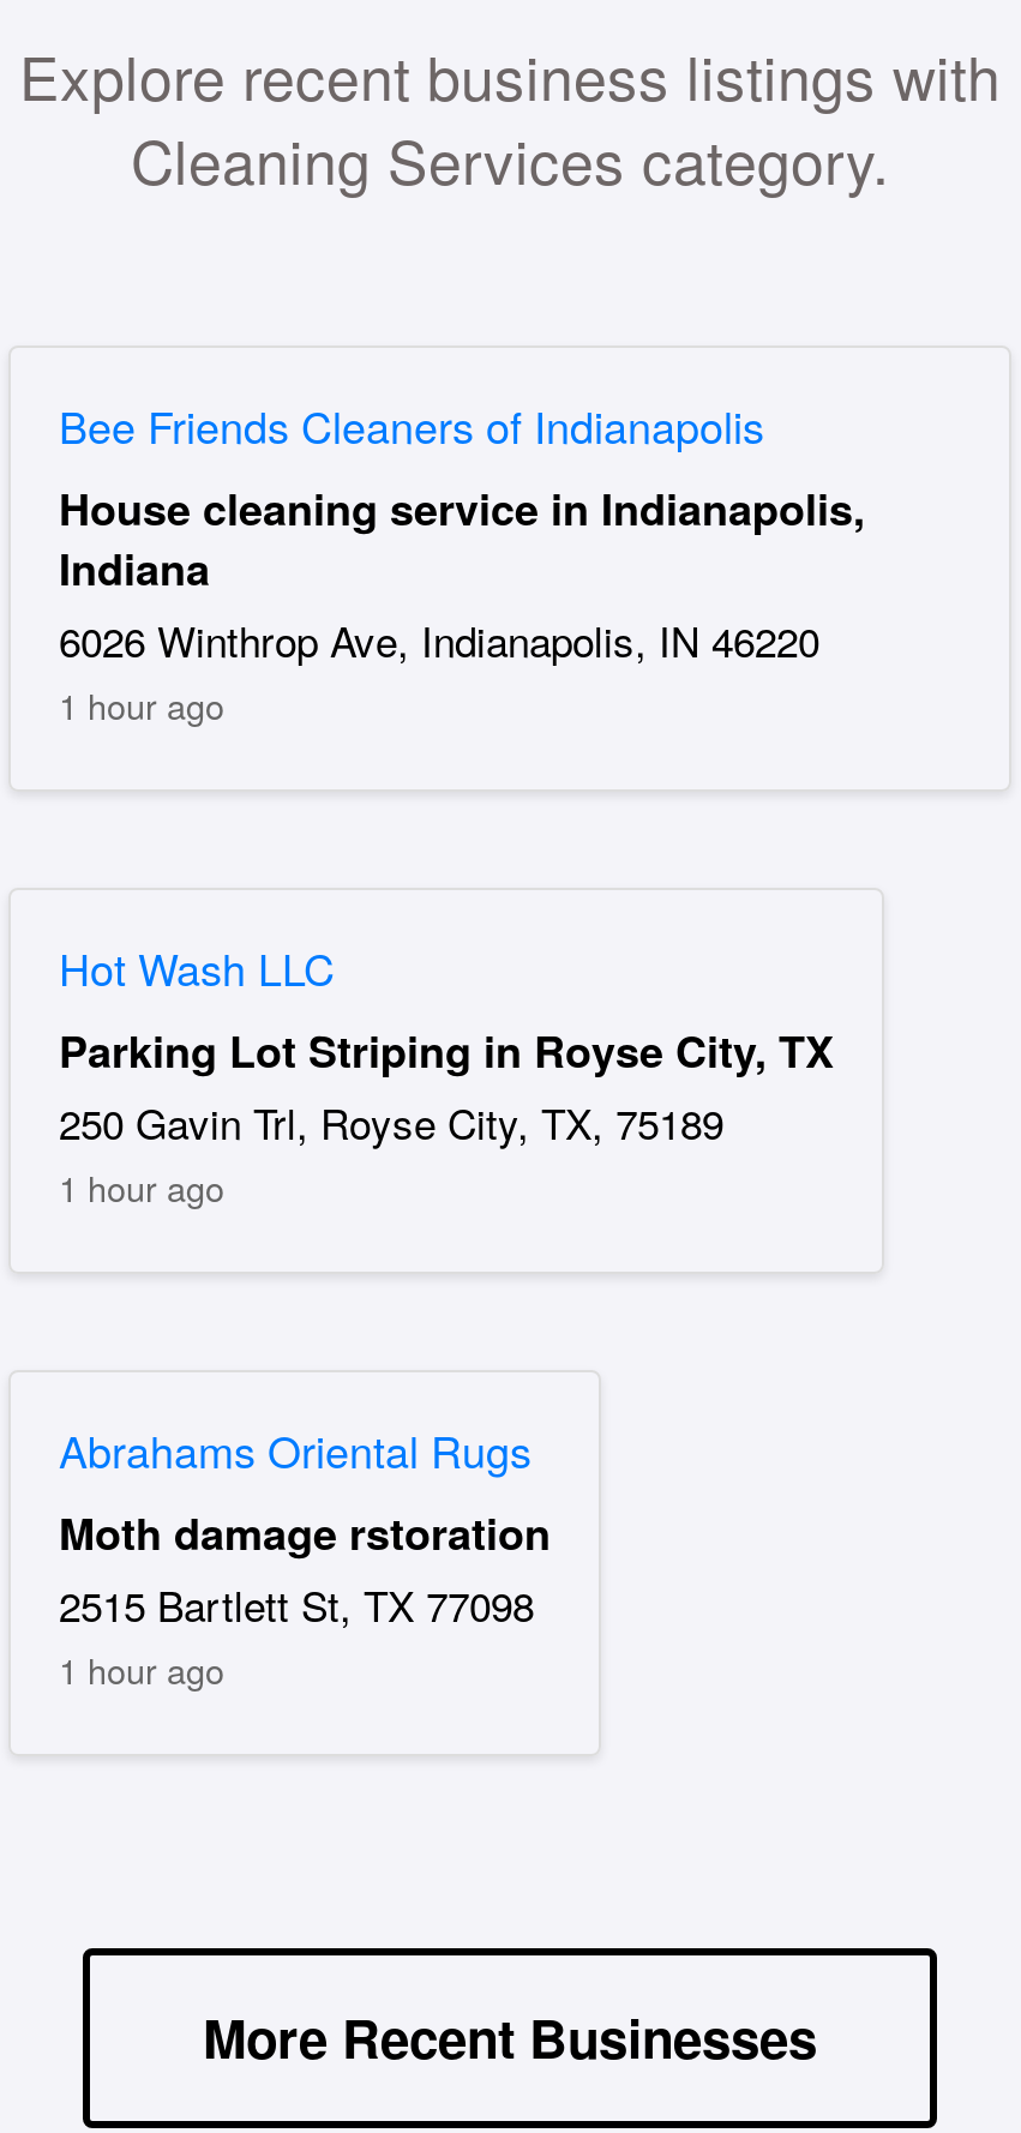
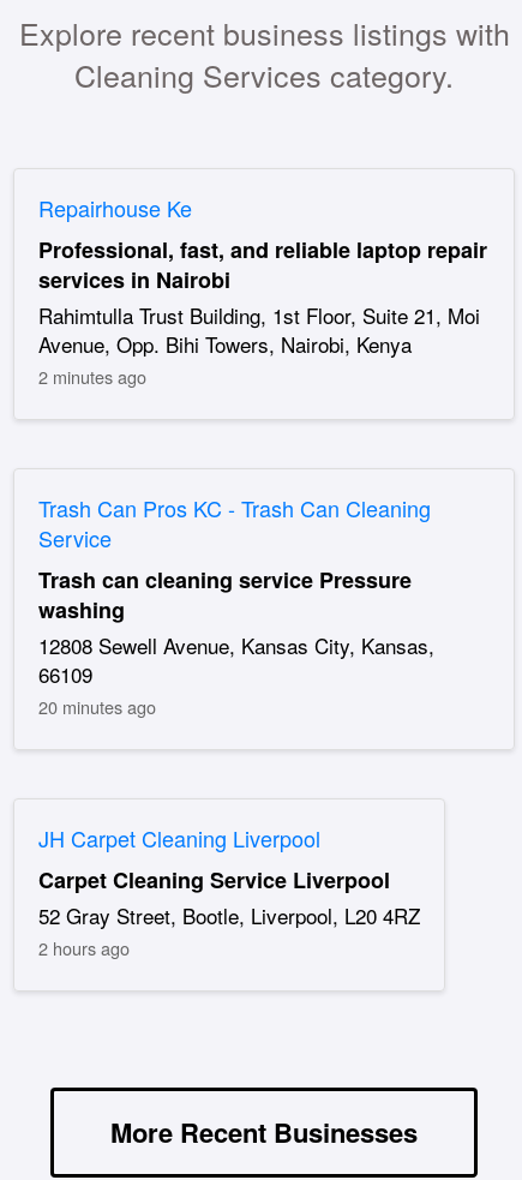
- Bee Friends Cleaners of Indianapolis
- House cleaning service in Indianapolis,
- Indiana
- 6026 Winthrop Ave, Indianapolis, IN 46220
- 1 hour ago
+ Repairhouse Ke
+ Professional, fast, and reliable laptop repair
+ services in Nairobi
+ Rahimtulla Trust Building, 1st Floor, Suite 21, Moi
+ Avenue, Opp. Bihi Towers, Nairobi, Kenya
+ 2 minutes ago

- Hot Wash LLC
- Parking Lot Striping in Royse City, TX
- 250 Gavin Trl, Royse City, TX, 75189
- 1 hour ago
+ Trash Can Pros KC - Trash Can Cleaning
+ Service
+ Trash can cleaning service Pressure
+ washing
+ 12808 Sewell Avenue, Kansas City, Kansas,
+ 66109
+ 20 minutes ago

- Abrahams Oriental Rugs
- Moth damage rstoration
- 2515 Bartlett St, TX 77098
- 1 hour ago
+ JH Carpet Cleaning Liverpool
+ Carpet Cleaning Service Liverpool
+ 52 Gray Street, Bootle, Liverpool, L20 4RZ
+ 2 hours ago
